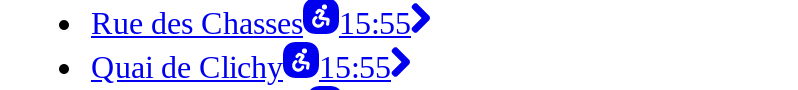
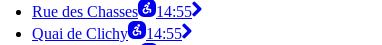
- Rue des Chasses 15:55
+ Rue des Chasses 14:55

- Quai de Clichy 15:55
+ Quai de Clichy 14:55
